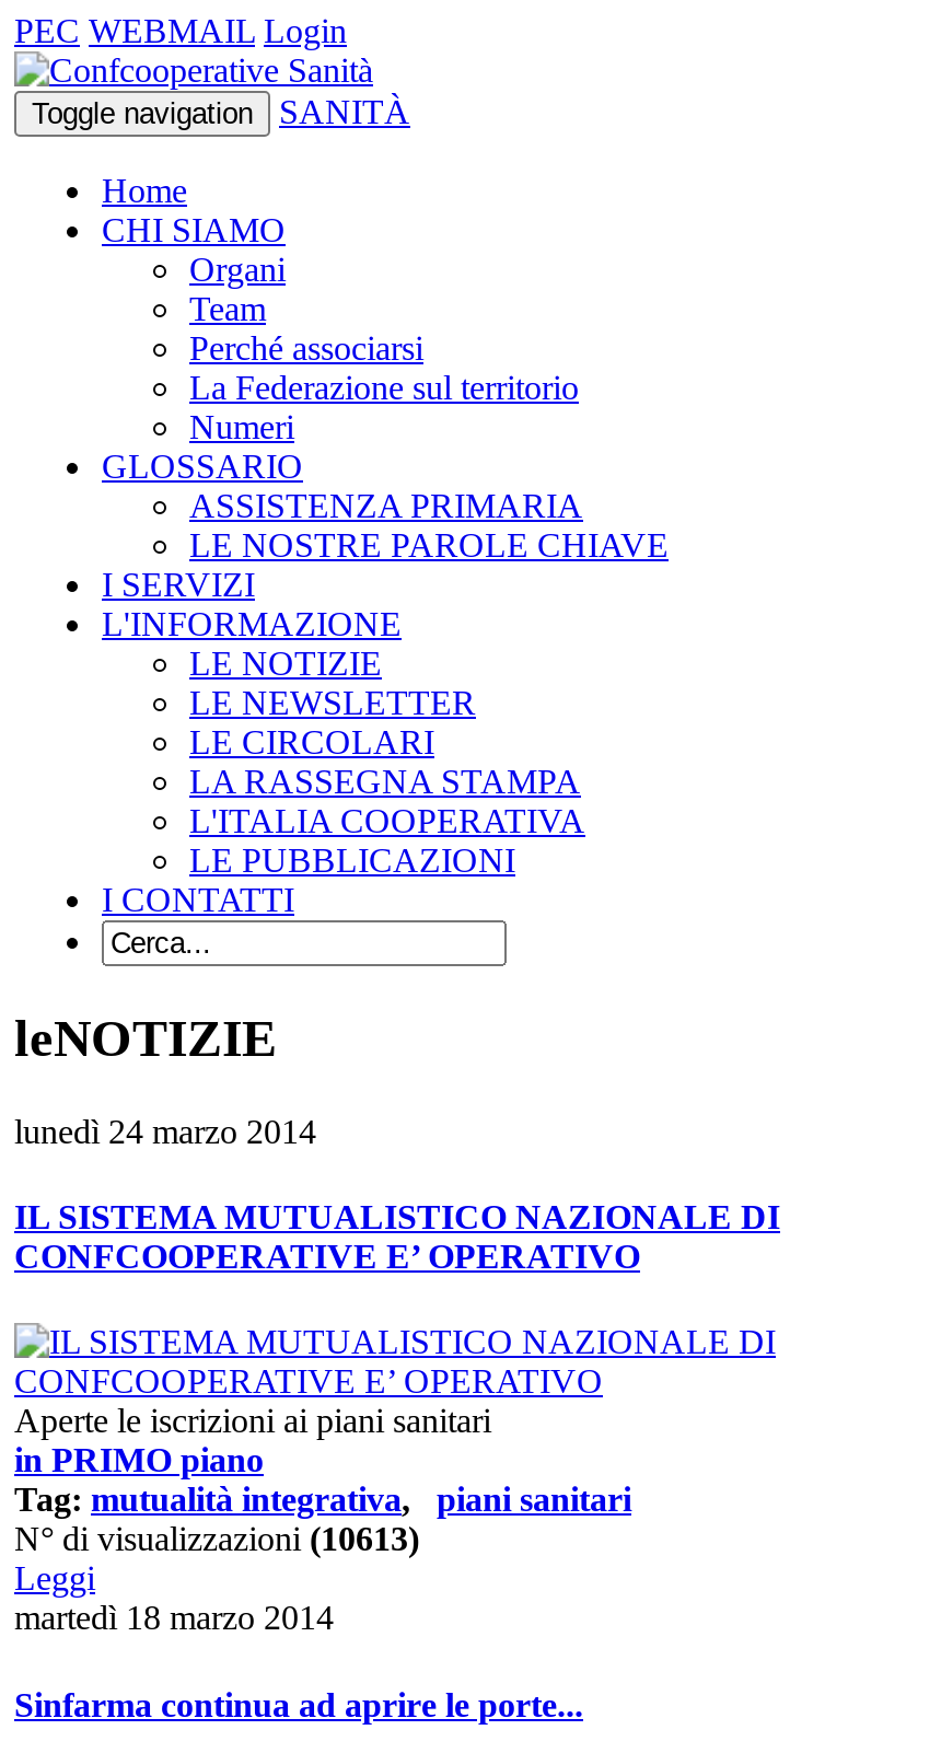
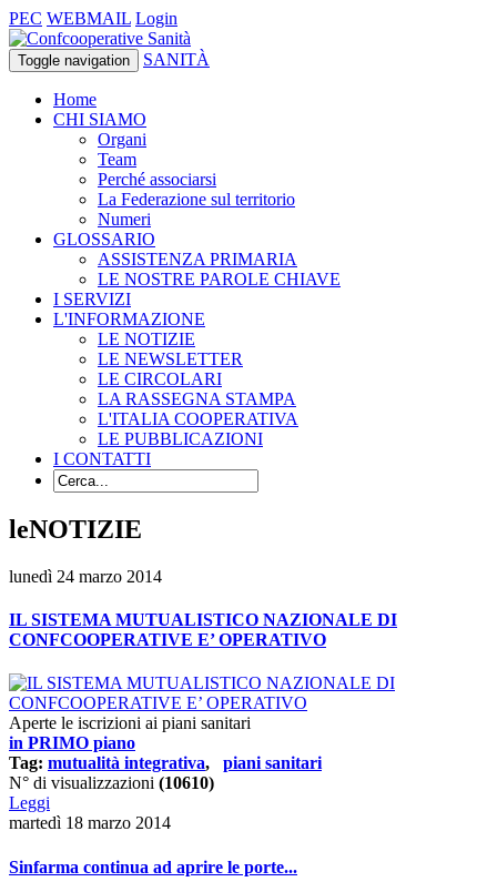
- N° di visualizzazioni(10613)
+ N° di visualizzazioni(10610)
